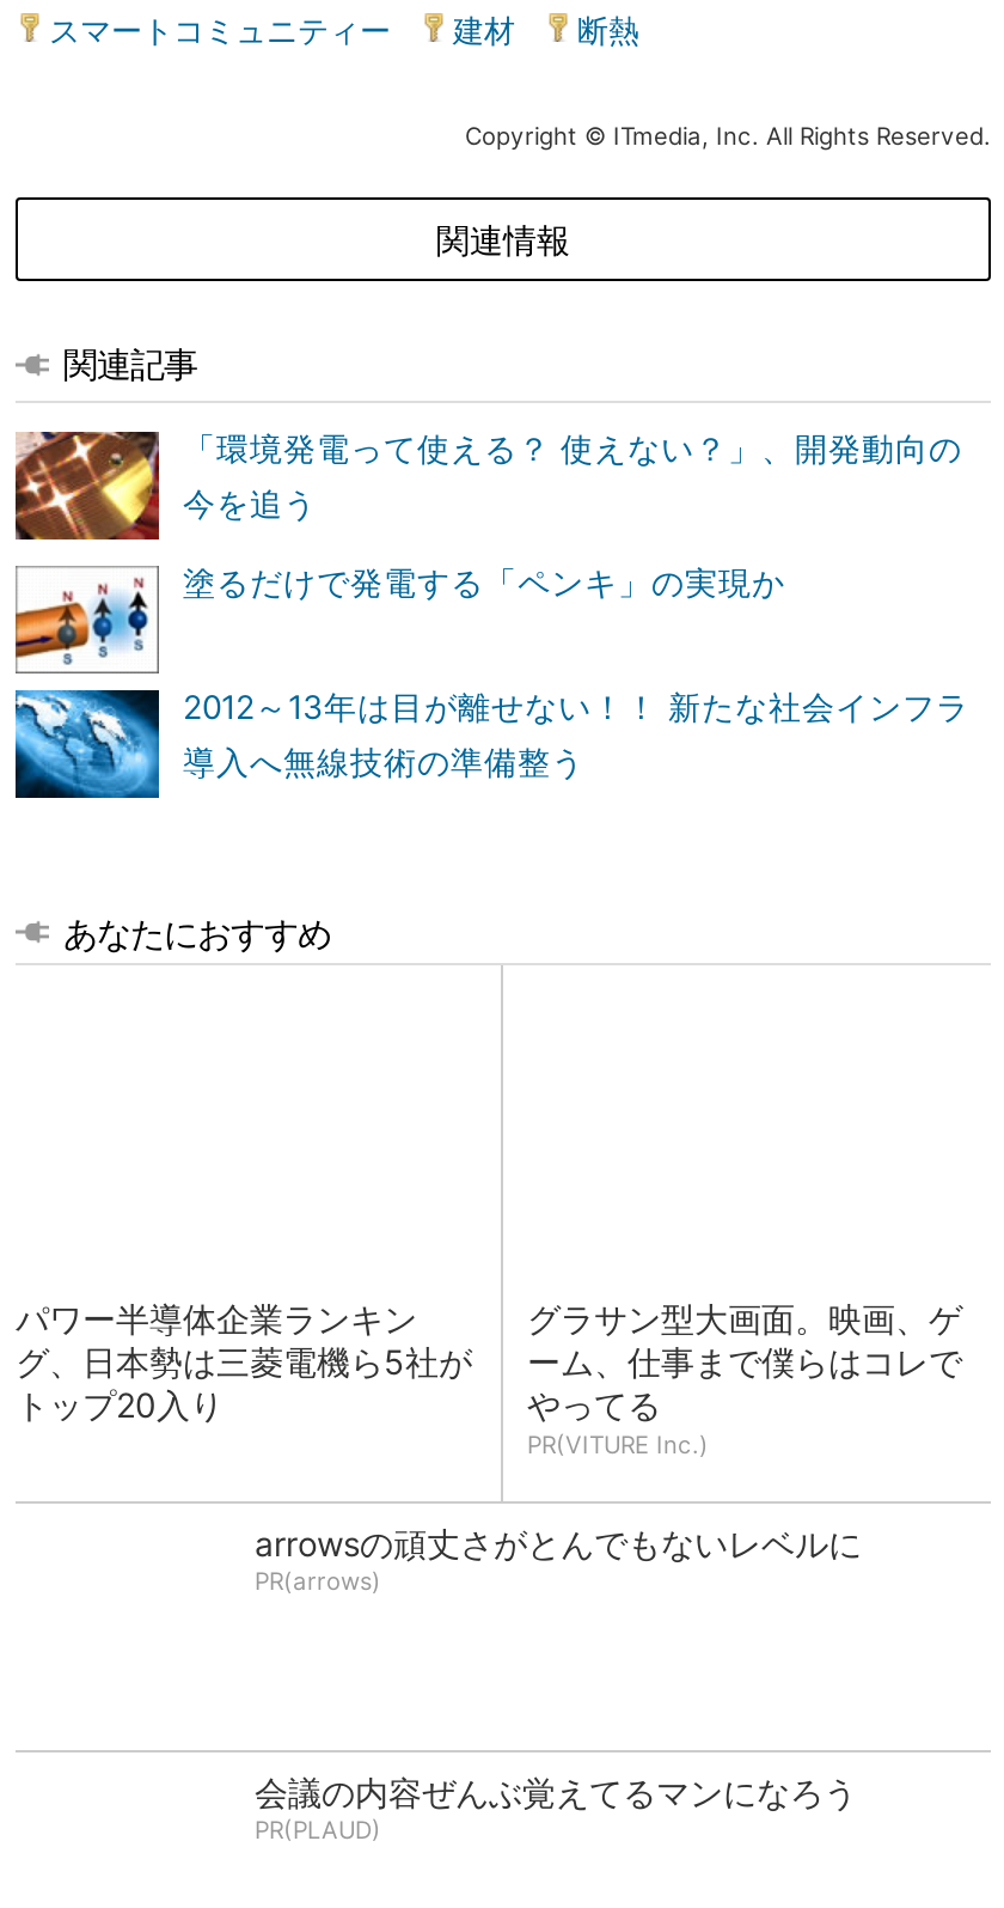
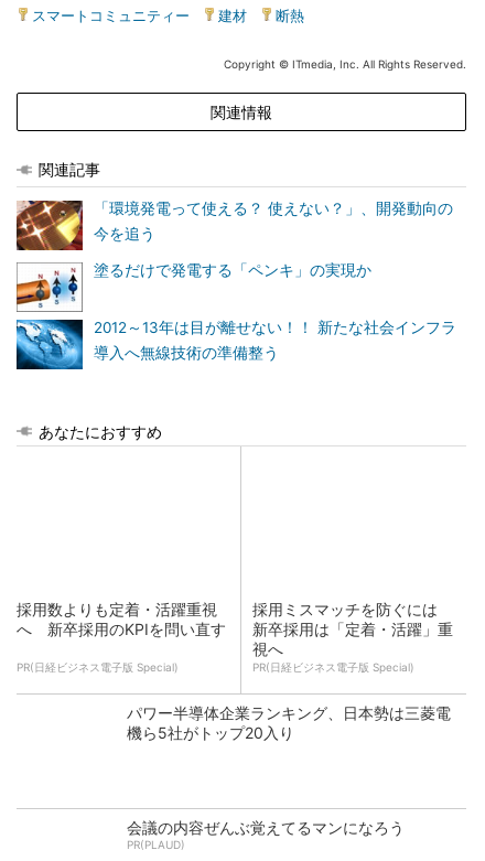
- パワー半導体企業ランキン
- グ、日本勢は三菱電機ら5社が
- トップ20入り
+ 採用数よりも定着・活躍重視
+ へ 新卒採用のKPIを問い直す
+ PR(日経ビジネス電子版 Special)

- グラサン型大画面。映画、ゲ
- ーム、仕事まで僕らはコレで
- やってる
- PR(VITURE Inc.)
- arrowsの頑丈さがとんでもないレベルに
- PR(arrows)
+ 採用ミスマッチを防ぐには
+ 新卒採用は「定着・活躍」重
+ 視へ
+ PR(日経ビジネス電子版 Special)
+ パワー半導体企業ランキング、日本勢は三菱電
+ 機ら5社がトップ20入り
